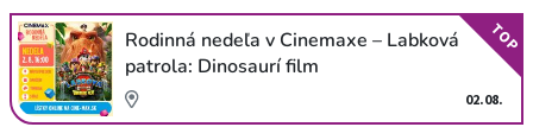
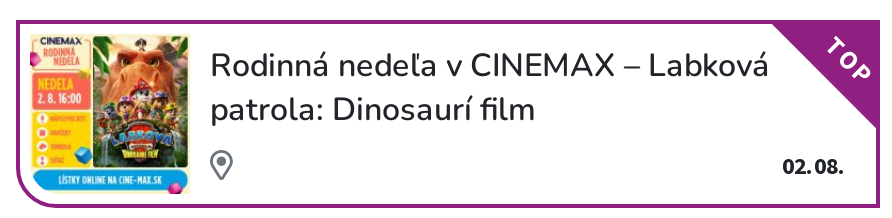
- Rodinná nedeľa v Cinemaxe – Labková
+ Rodinná nedeľa v CINEMAX – Labková
